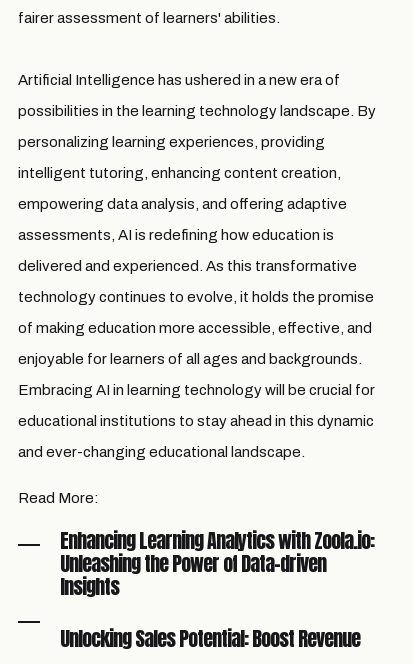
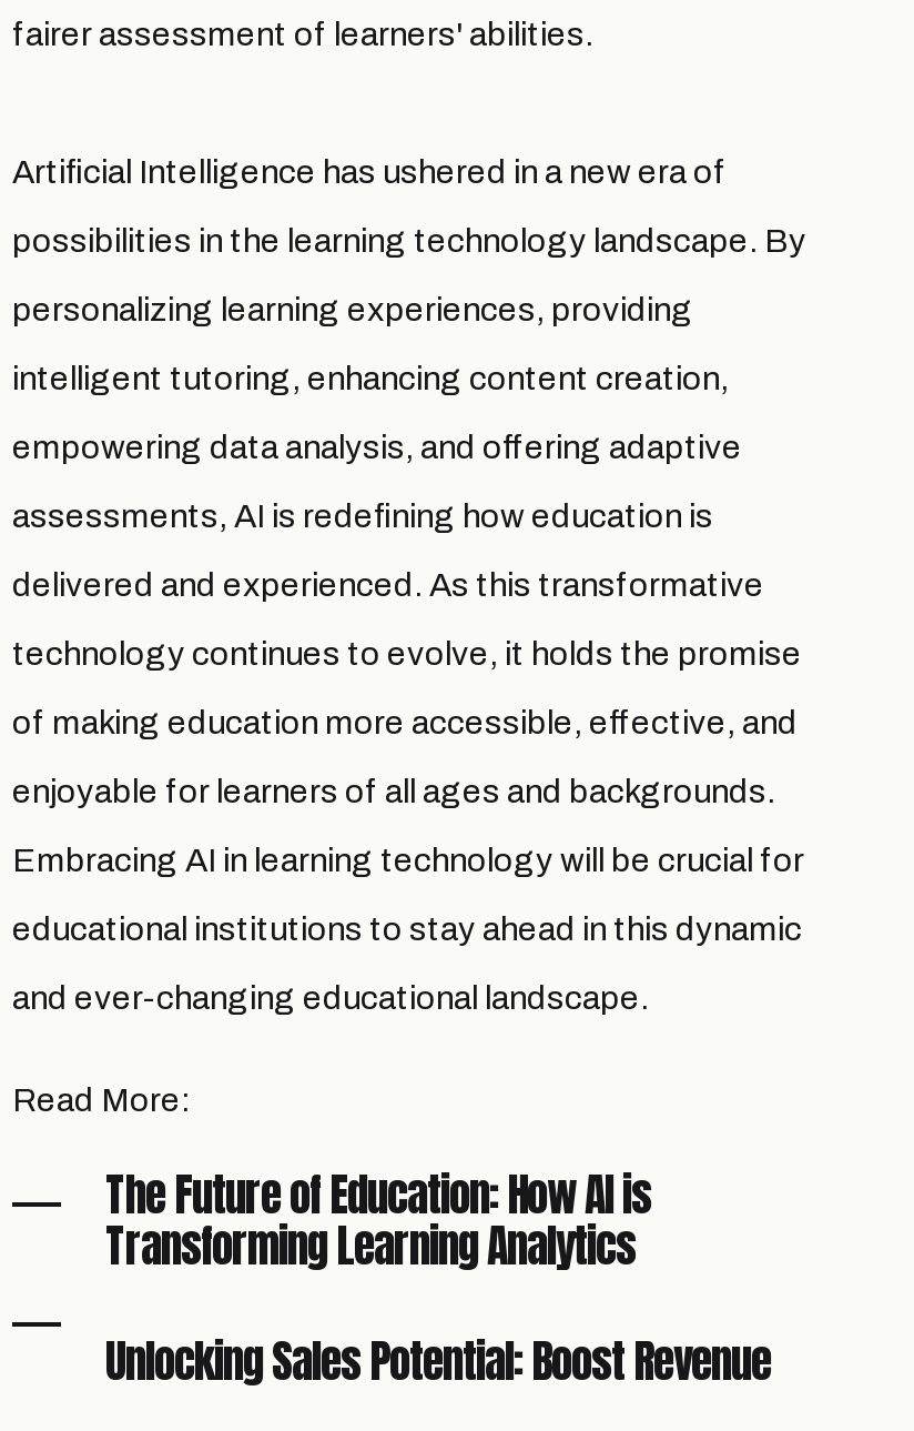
- Enhancing Learning Analytics with Zoola.io:
- Unleashing the Power of Data-driven
- Insights
+ The Future of Education: How AI is
+ Transforming Learning Analytics
